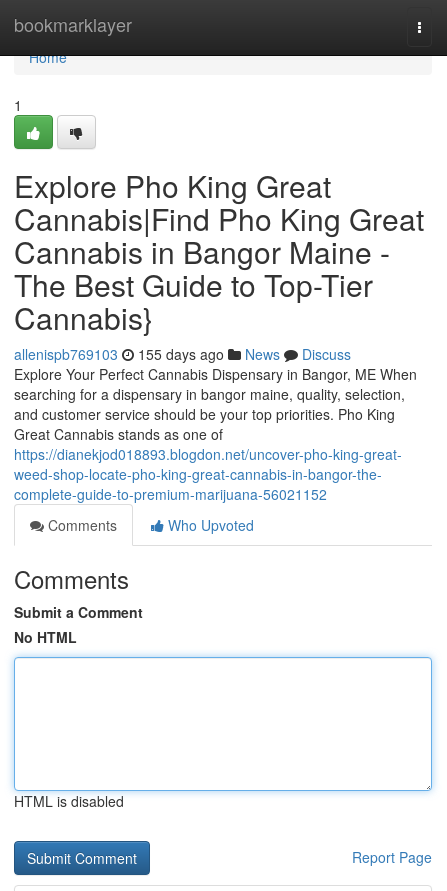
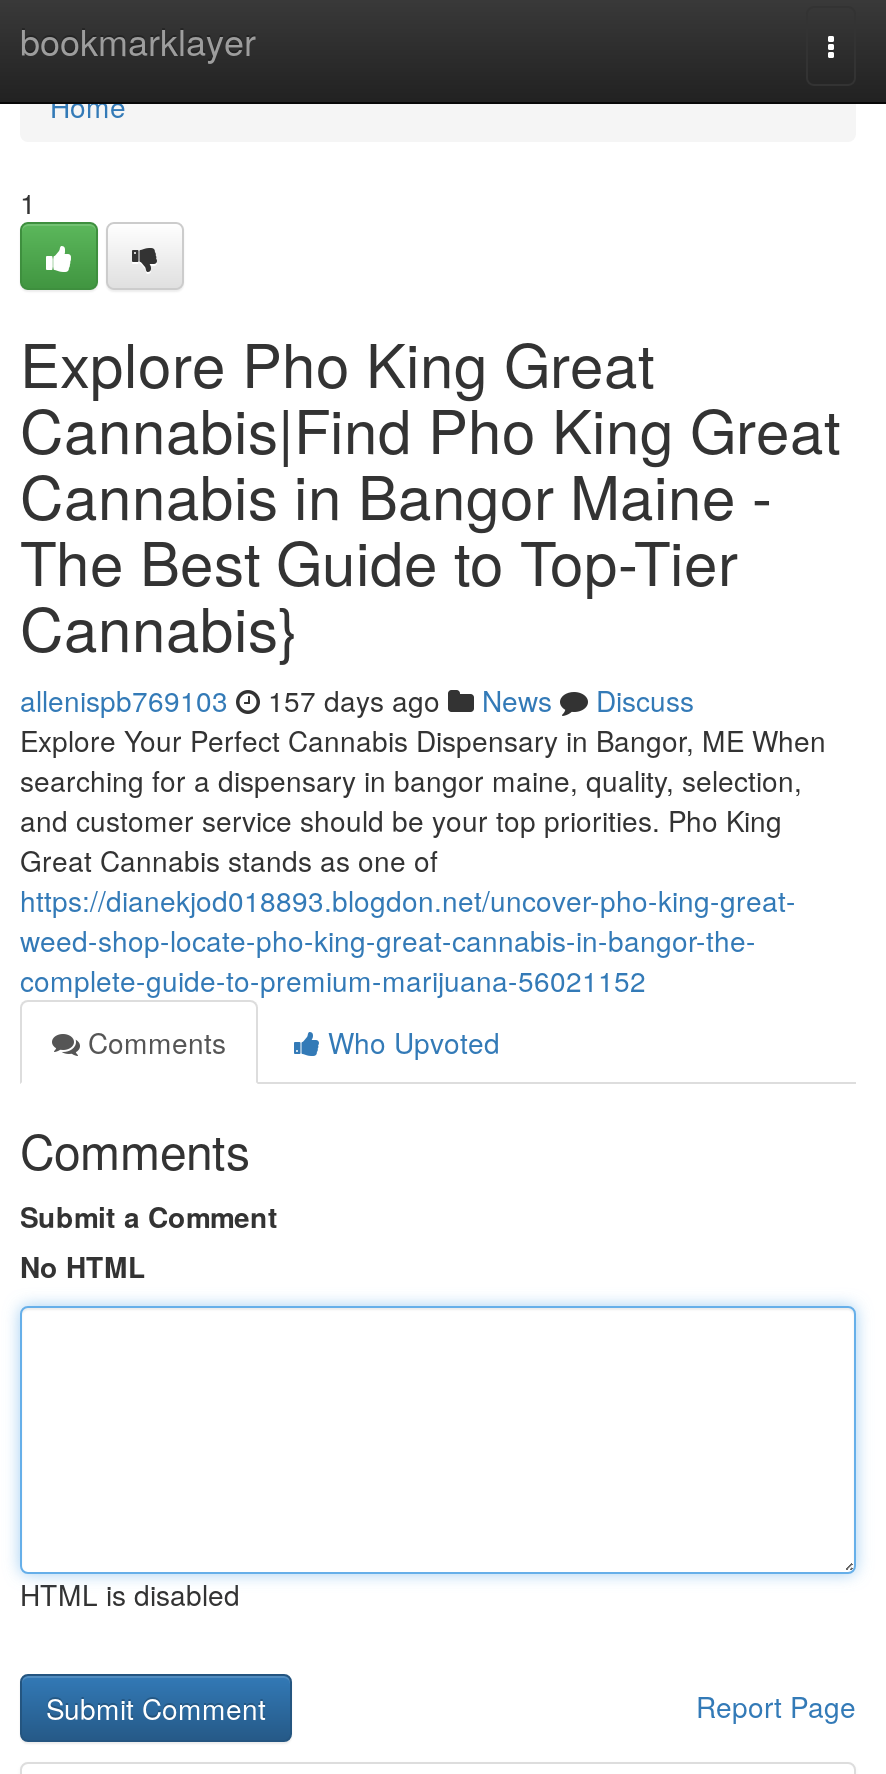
- allenispb769103 155 days ago News Discuss
+ allenispb769103 157 days ago News Discuss
